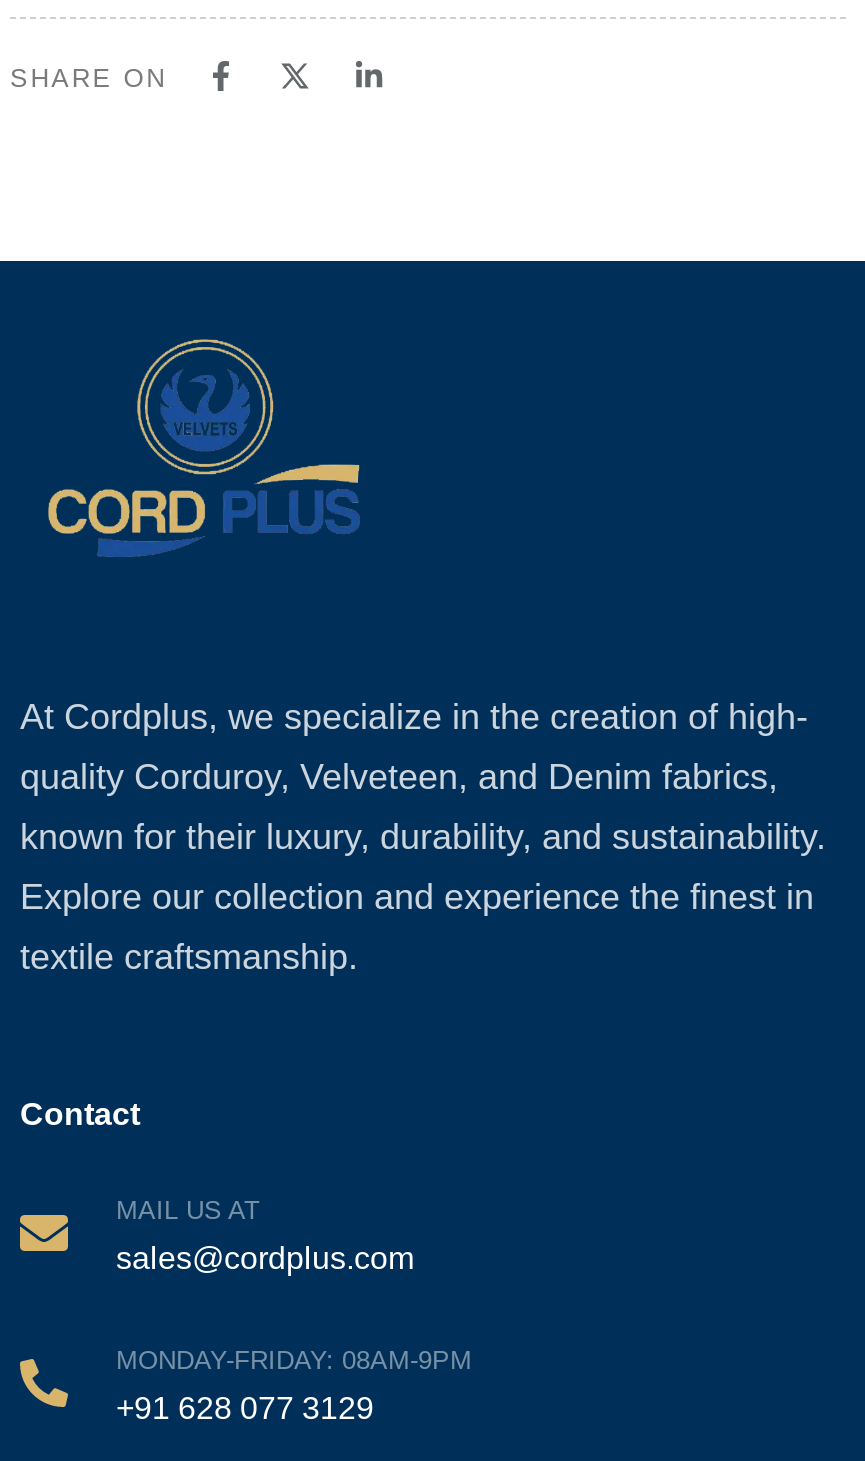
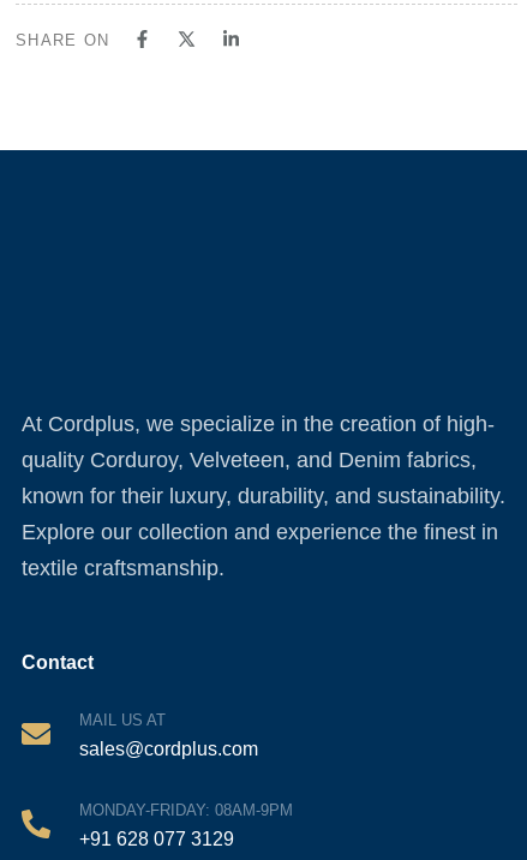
- [image]
